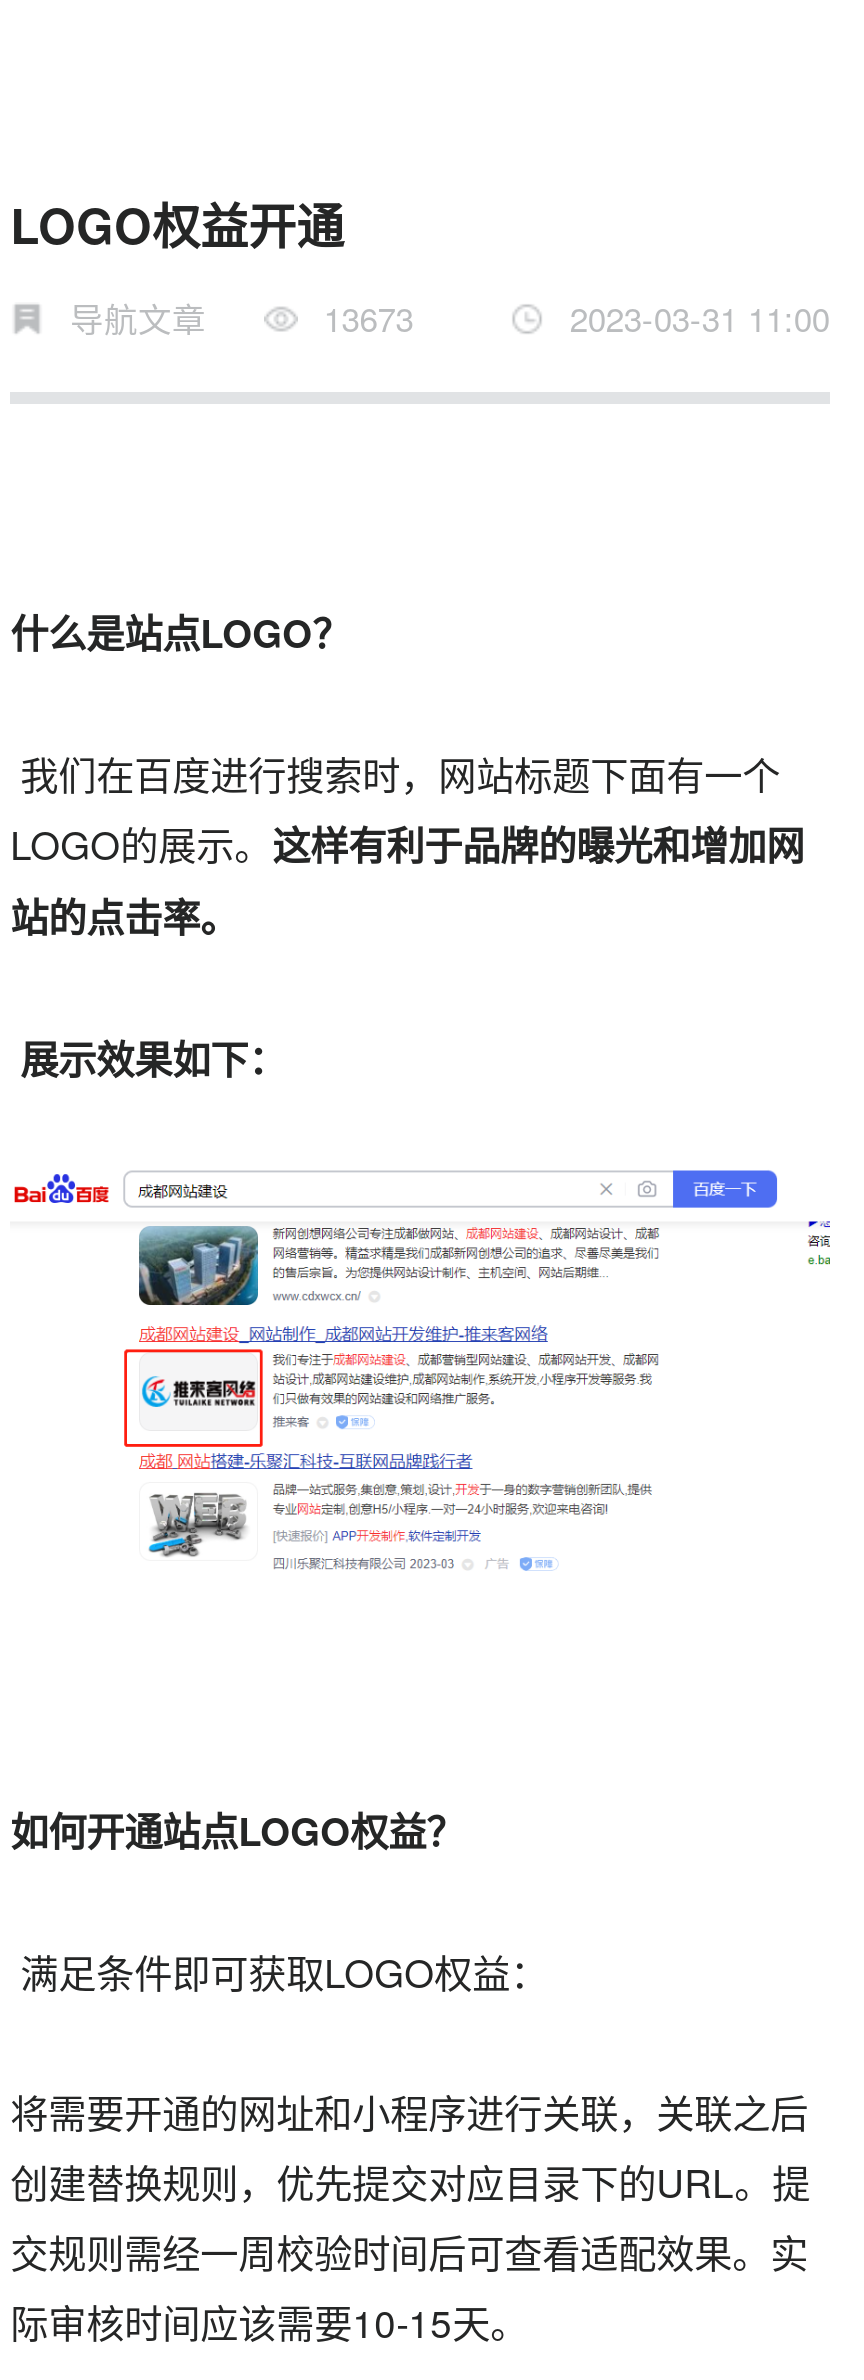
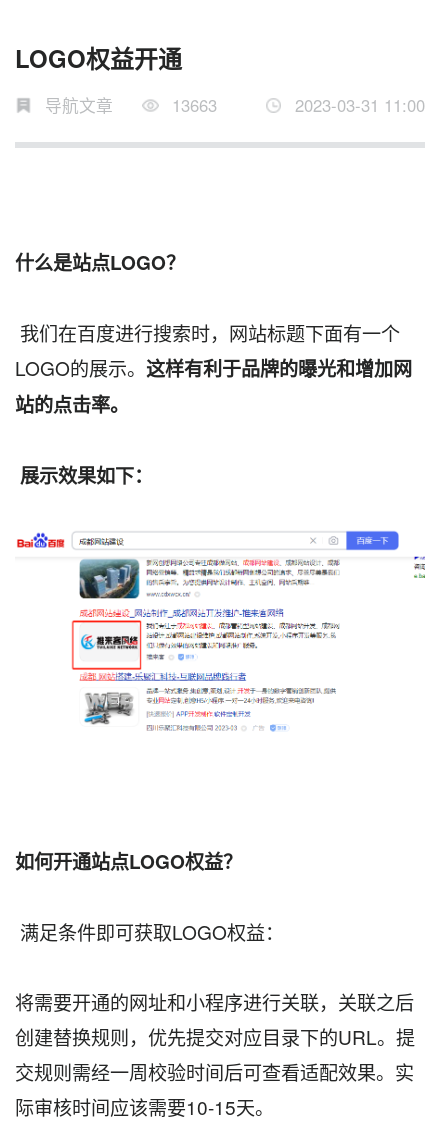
- 13673
+ 13663
